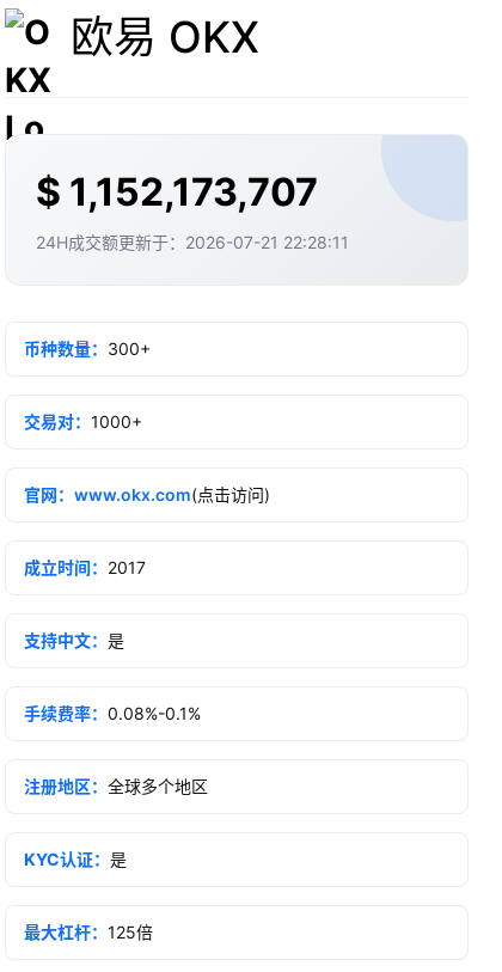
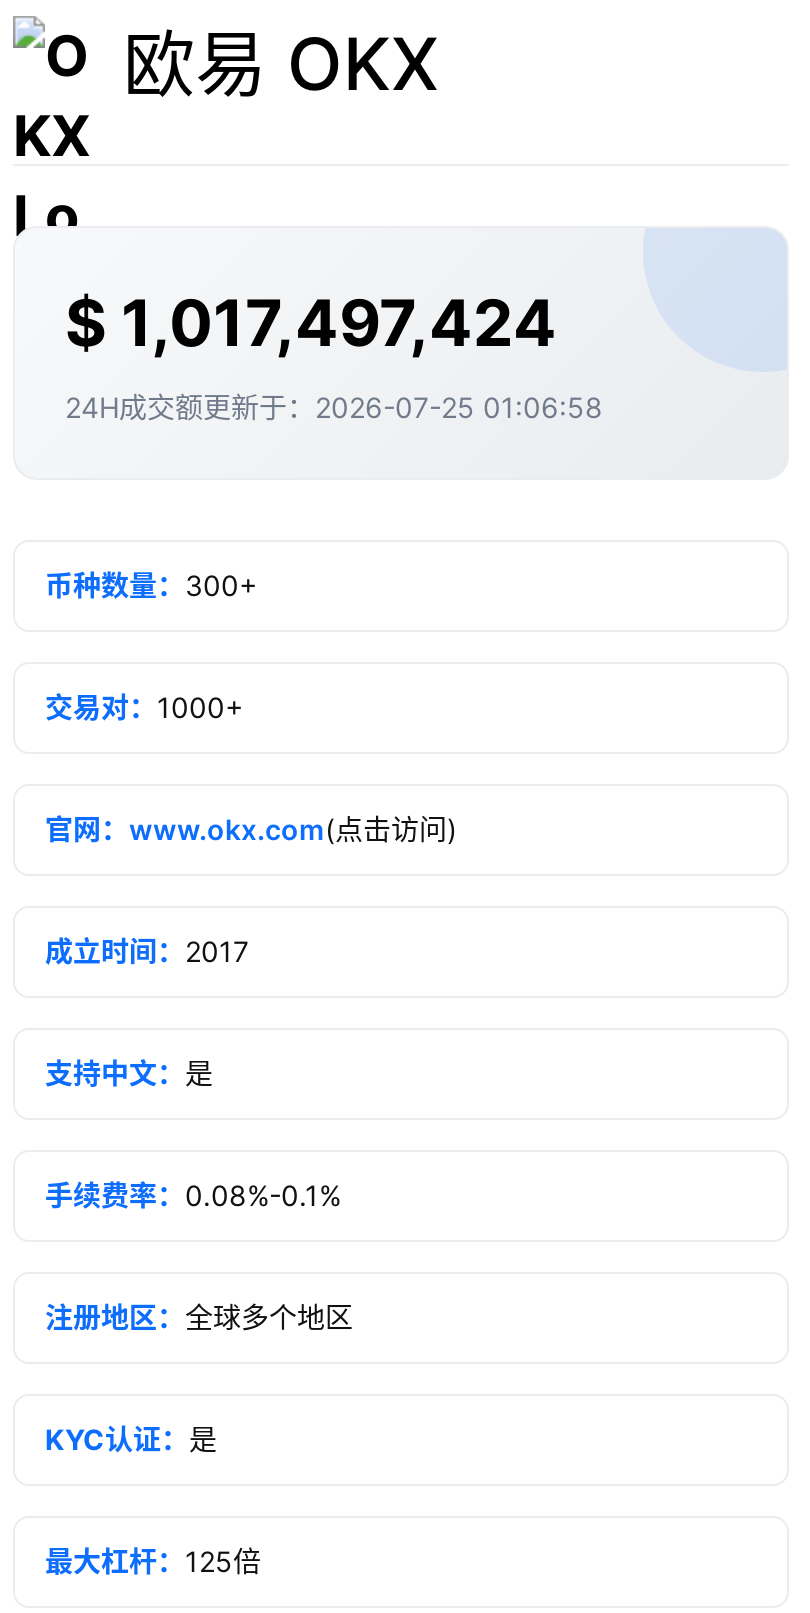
- $ 1,152,173,707
+ $ 1,017,497,424

- 24H成交额更新于：2026-07-21 22:28:11
+ 24H成交额更新于：2026-07-25 01:06:58
